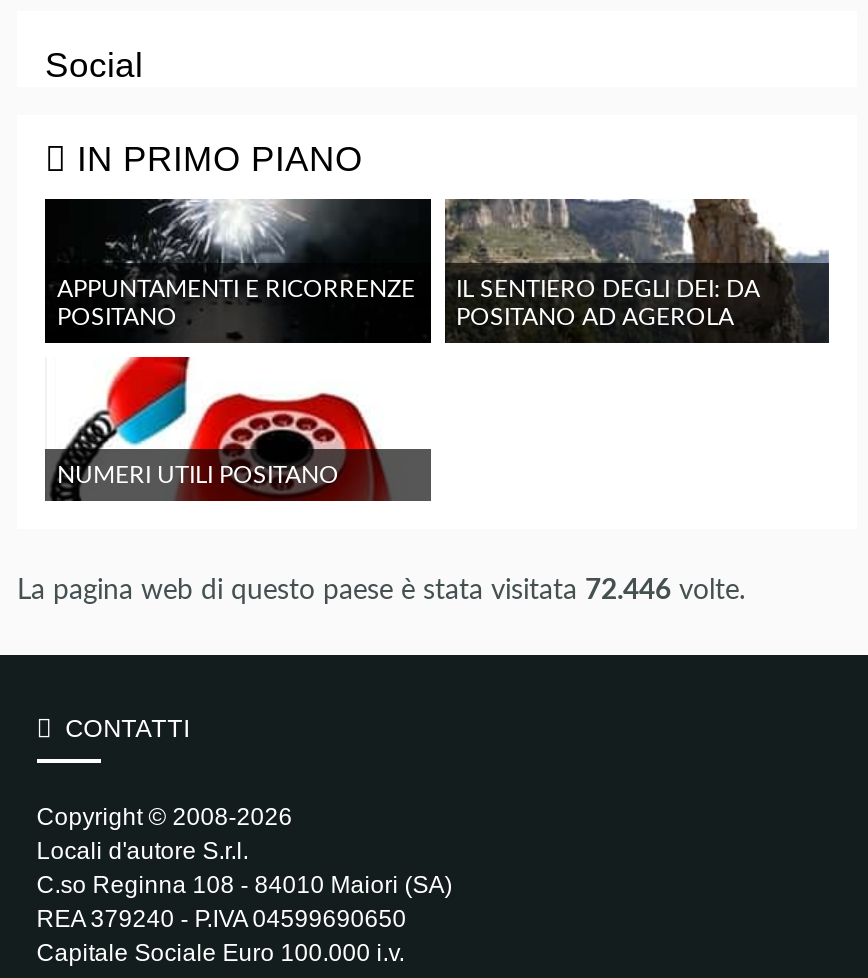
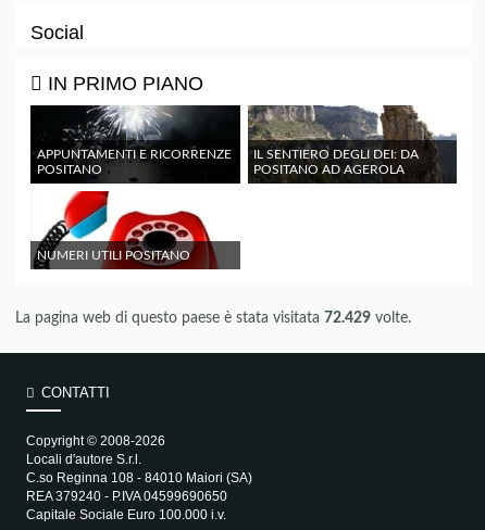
- La pagina web di questo paese è stata visitata 72.446 volte.
+ La pagina web di questo paese è stata visitata 72.429 volte.
